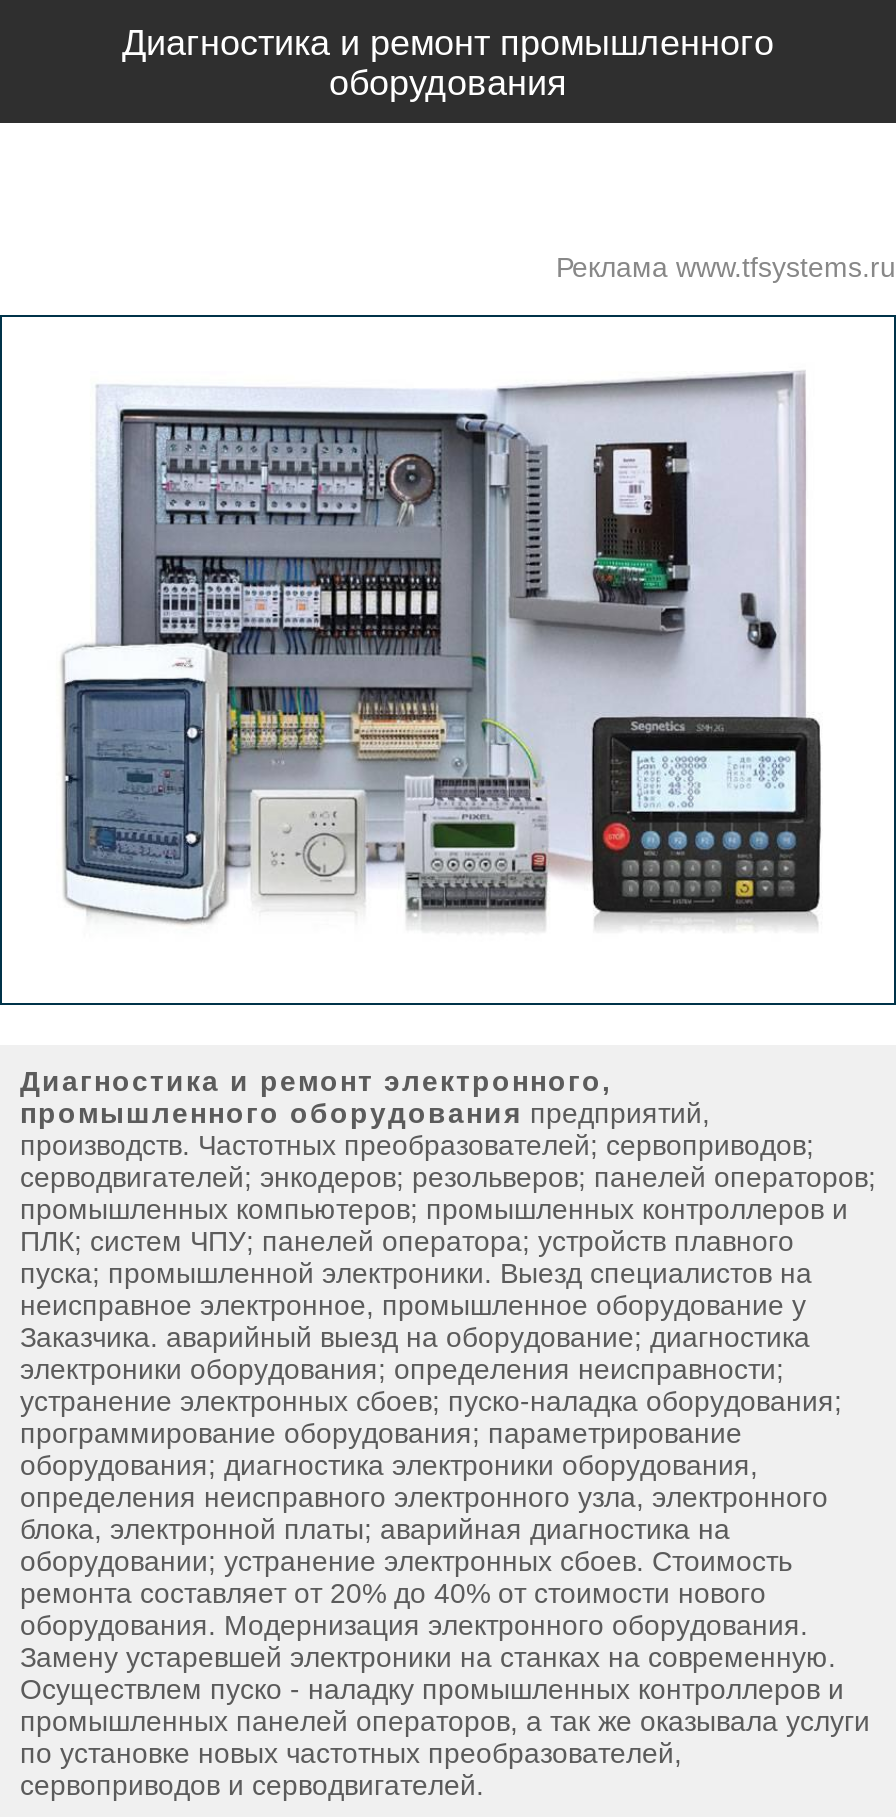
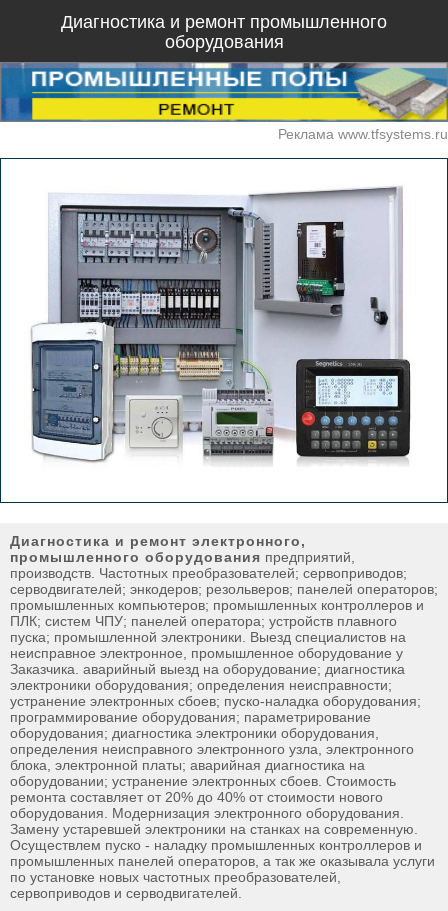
+ [image]
